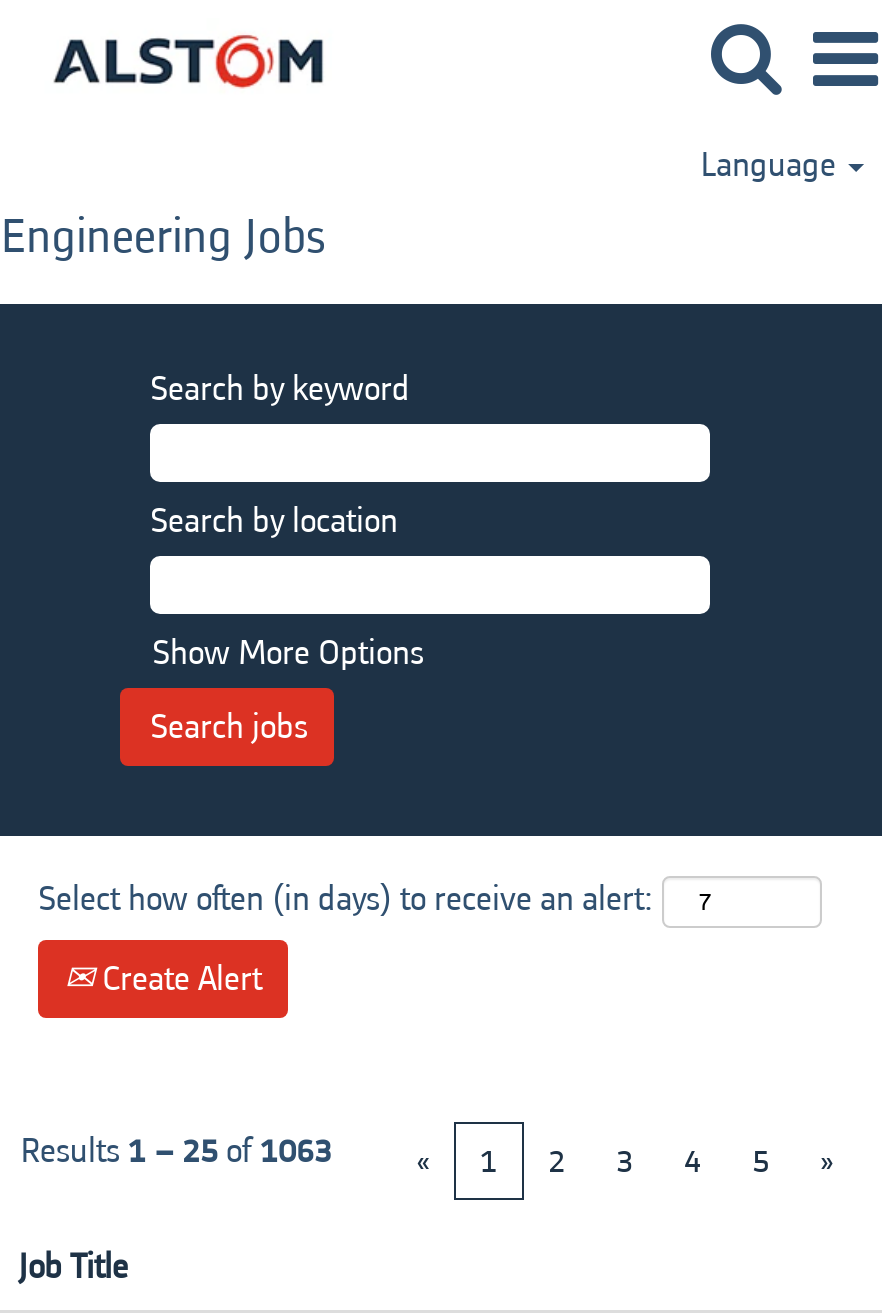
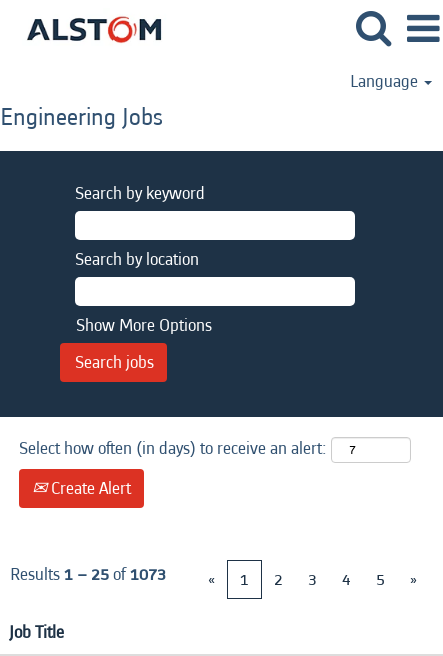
- Results 1 – 25 of1063
+ Results 1 – 25 of1073
